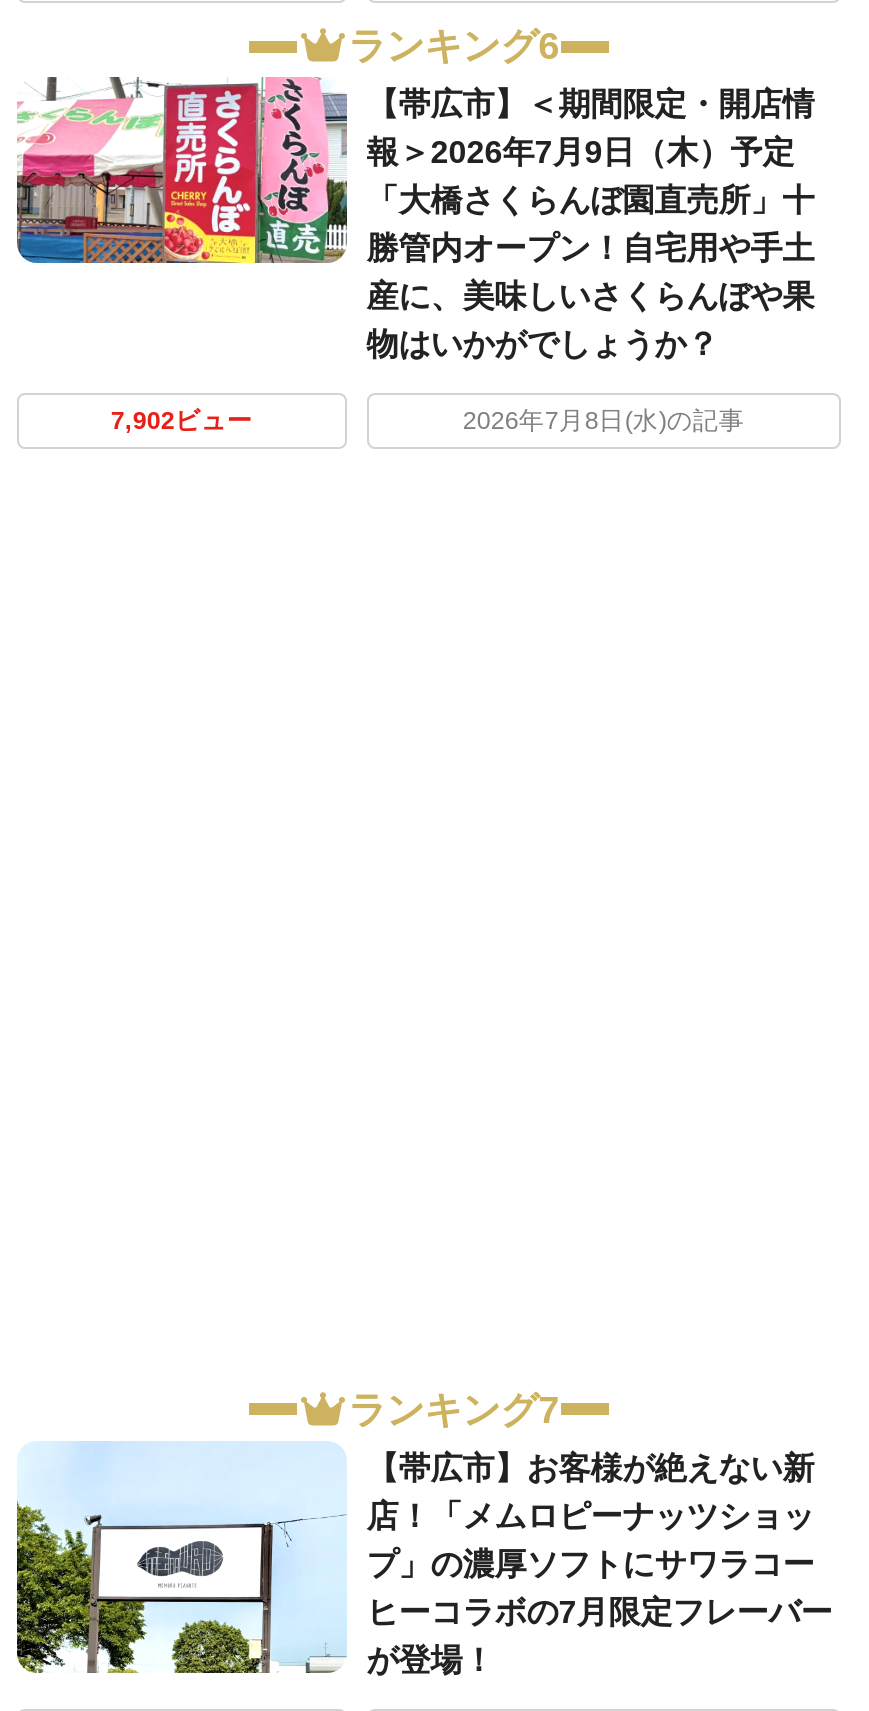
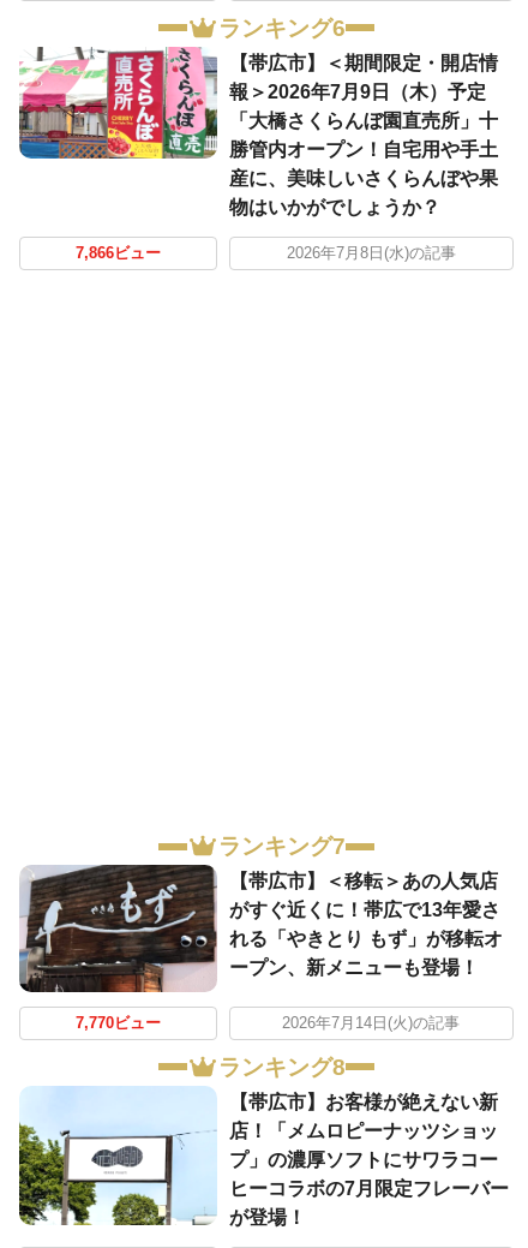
- 7,902ビュー
+ 7,866ビュー

+ [image]
+ 【帯広市】＜移転＞あの人気店
+ がすぐ近くに！帯広で13年愛さ
+ れる「やきとり もず」が移転オ
+ ープン、新メニューも登場！
+ 7,770ビュー
+ 2026年7月14日(火)の記事
+ ランキング8
